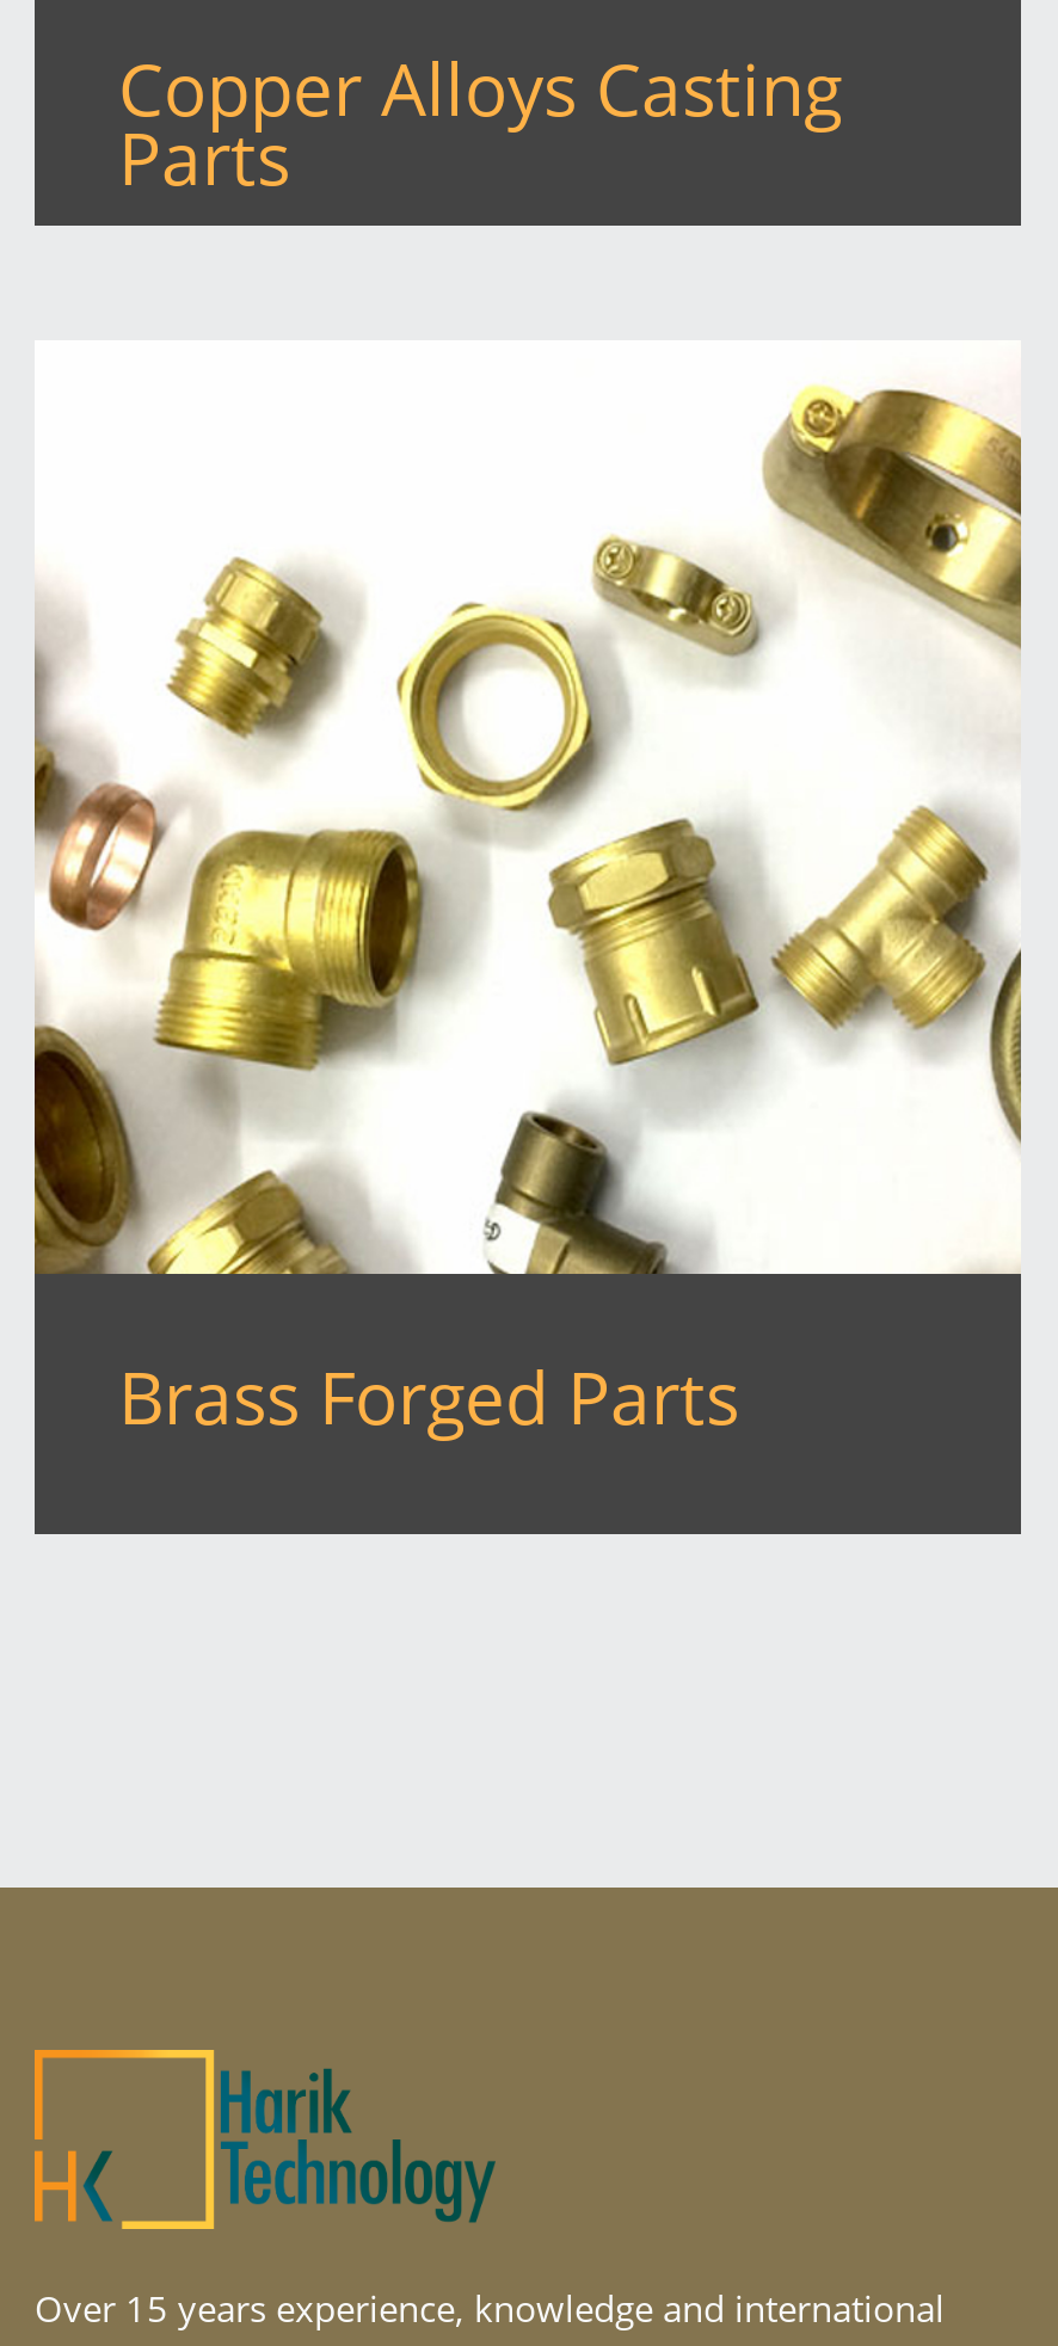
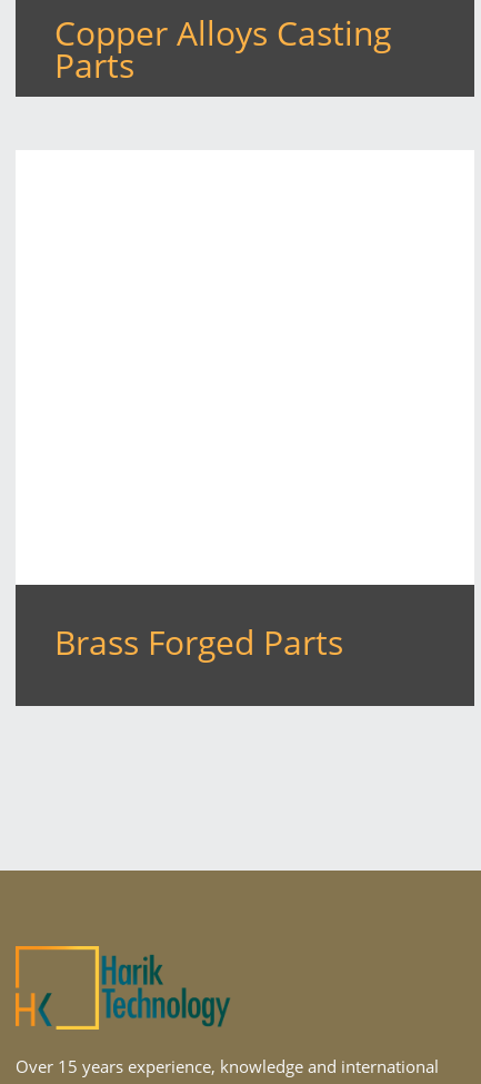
- [image]
